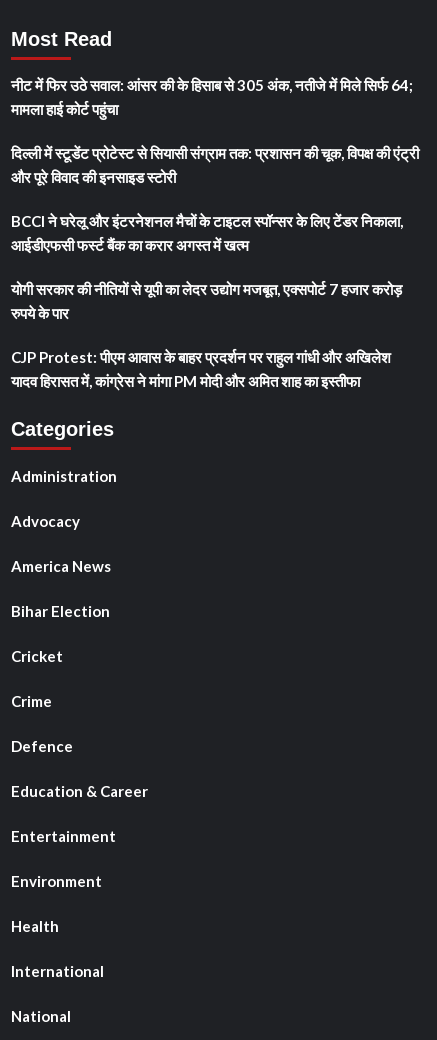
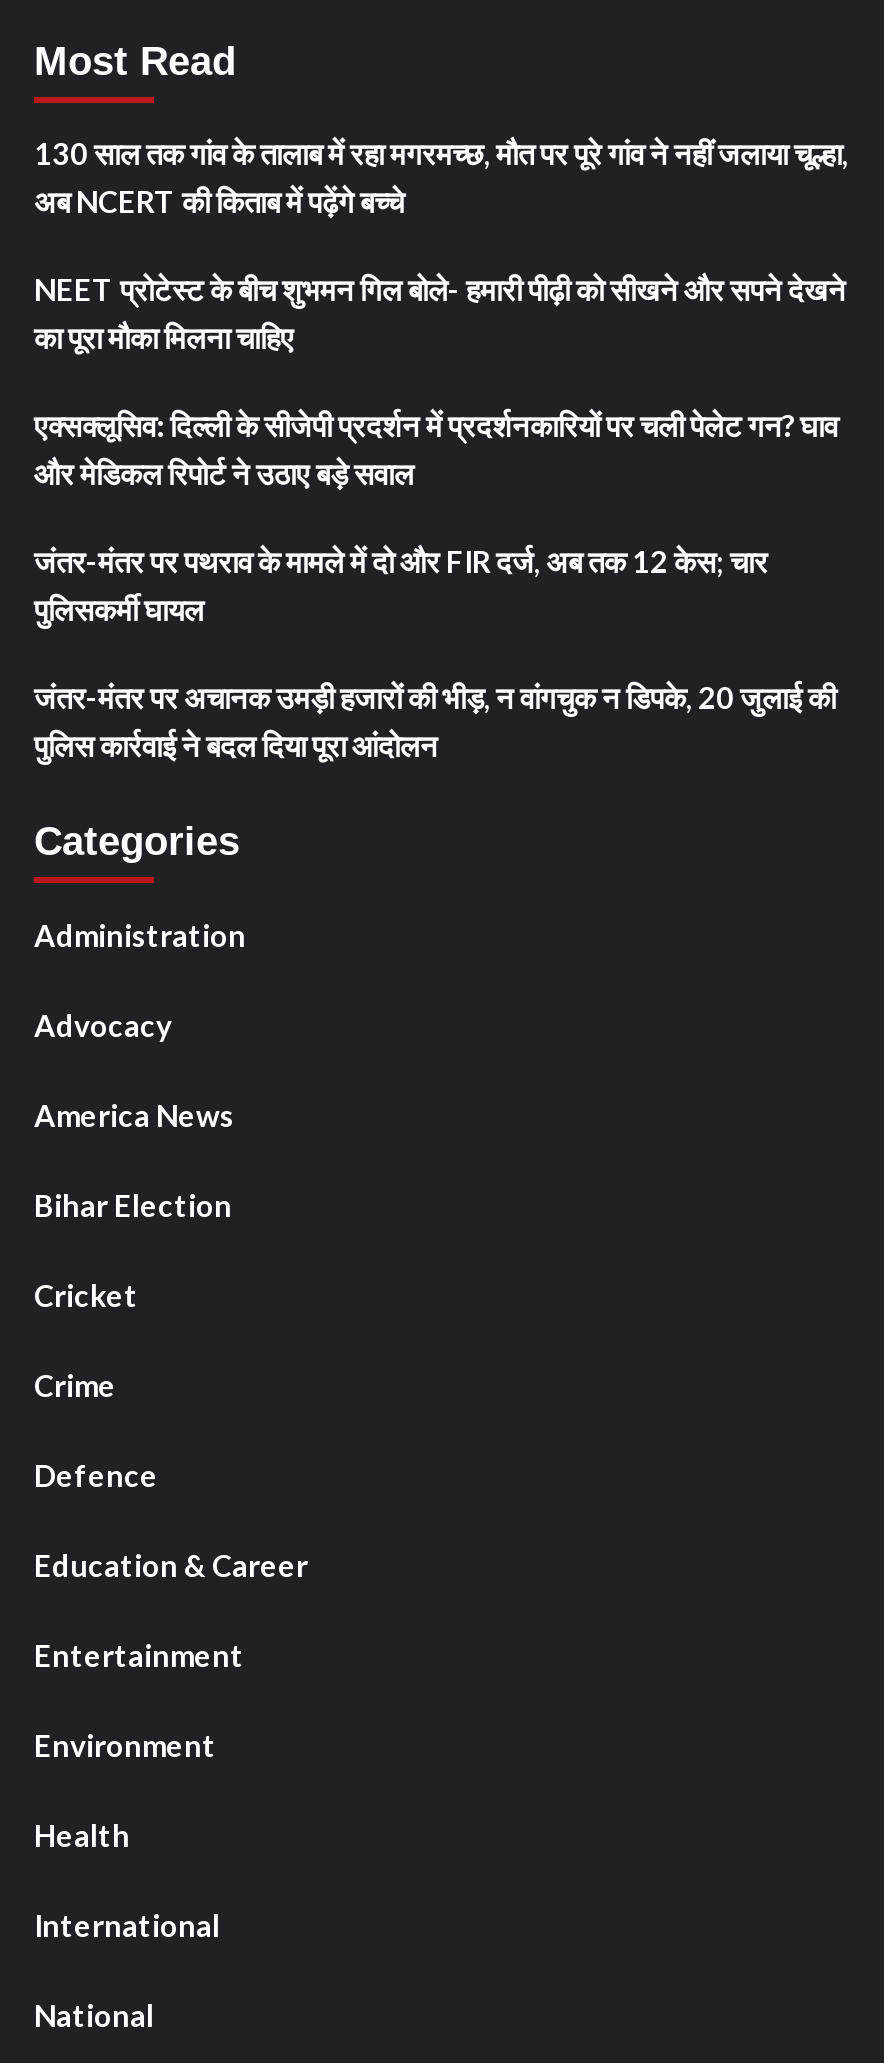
- नीट में फिर उठे सवाल: आंसर की के हिसाब से 305 अंक, नतीजे में मिले सिर्फ 64;
- मामला हाई कोर्ट पहुंचा
+ 130 साल तक गांव के तालाब में रहा मगरमच्छ, मौत पर पूरे गांव ने नहीं जलाया चूल्हा,
+ अब NCERT की किताब में पढ़ेंगे बच्चे

- दिल्ली में स्टूडेंट प्रोटेस्ट से सियासी संग्राम तक: प्रशासन की चूक, विपक्ष की एंट्री
- और पूरे विवाद की इनसाइड स्टोरी
+ NEET प्रोटेस्ट के बीच शुभमन गिल बोले- हमारी पीढ़ी को सीखने और सपने देखने
+ का पूरा मौका मिलना चाहिए

- BCCI ने घरेलू और इंटरनेशनल मैचों के टाइटल स्पॉन्सर के लिए टेंडर निकाला,
- आईडीएफसी फर्स्ट बैंक का करार अगस्त में खत्म
+ एक्सक्लूसिव: दिल्ली के सीजेपी प्रदर्शन में प्रदर्शनकारियों पर चली पेलेट गन? घाव
+ और मेडिकल रिपोर्ट ने उठाए बड़े सवाल

- योगी सरकार की नीतियों से यूपी का लेदर उद्योग मजबूत, एक्सपोर्ट 7 हजार करोड़
- रुपये के पार
+ जंतर-मंतर पर पथराव के मामले में दो और FIR दर्ज, अब तक 12 केस; चार
+ पुलिसकर्मी घायल

- CJP Protest: पीएम आवास के बाहर प्रदर्शन पर राहुल गांधी और अखिलेश
- यादव हिरासत में, कांग्रेस ने मांगा PM मोदी और अमित शाह का इस्तीफा
+ जंतर-मंतर पर अचानक उमड़ी हजारों की भीड़, न वांगचुक न डिपके, 20 जुलाई की
+ पुलिस कार्रवाई ने बदल दिया पूरा आंदोलन
